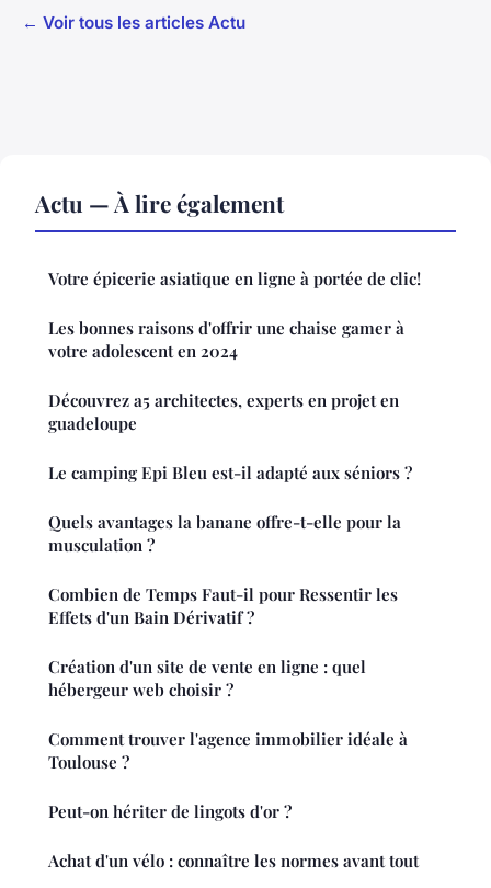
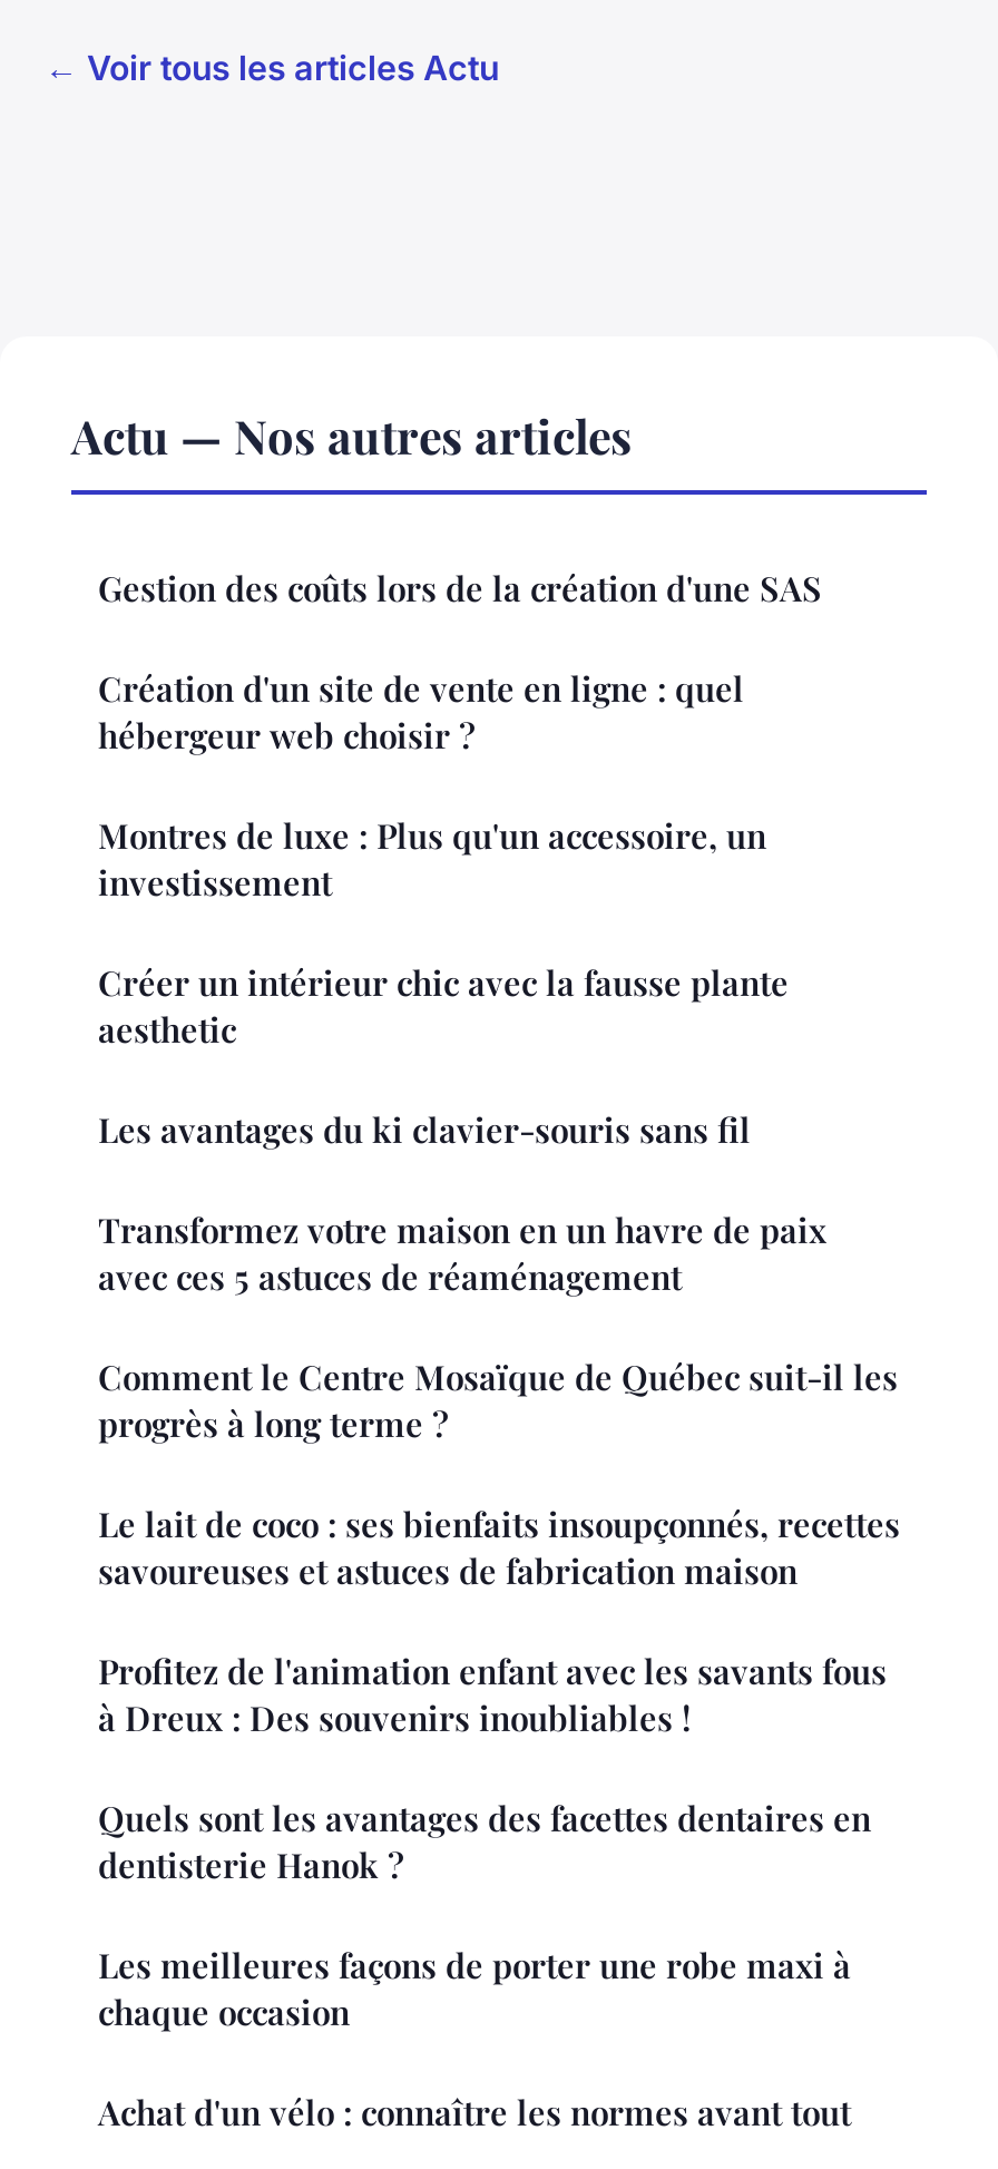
- Actu — À lire également
- Votre épicerie asiatique en ligne à portée de clic!
- Les bonnes raisons d'offrir une chaise gamer à
- votre adolescent en 2024
- Découvrez a5 architectes, experts en projet en
- guadeloupe
- Le camping Epi Bleu est-il adapté aux séniors ?
- Quels avantages la banane offre-t-elle pour la
- musculation ?
- Combien de Temps Faut-il pour Ressentir les
- Effets d'un Bain Dérivatif ?
+ Actu — Nos autres articles
+ Gestion des coûts lors de la création d'une SAS

moved up: Création d'un site de vente en ligne : quel | hébergeur web choisir ?

- Comment trouver l'agence immobilier idéale à
- Toulouse ?
- Peut-on hériter de lingots d'or ?
+ Montres de luxe : Plus qu'un accessoire, un
+ investissement
+ Créer un intérieur chic avec la fausse plante
+ aesthetic
+ Les avantages du ki clavier-souris sans fil
+ Transformez votre maison en un havre de paix
+ avec ces 5 astuces de réaménagement
+ Comment le Centre Mosaïque de Québec suit-il les
+ progrès à long terme ?
+ Le lait de coco : ses bienfaits insoupçonnés, recettes
+ savoureuses et astuces de fabrication maison
+ Profitez de l'animation enfant avec les savants fous
+ à Dreux : Des souvenirs inoubliables !
+ Quels sont les avantages des facettes dentaires en
+ dentisterie Hanok ?
+ Les meilleures façons de porter une robe maxi à
+ chaque occasion
